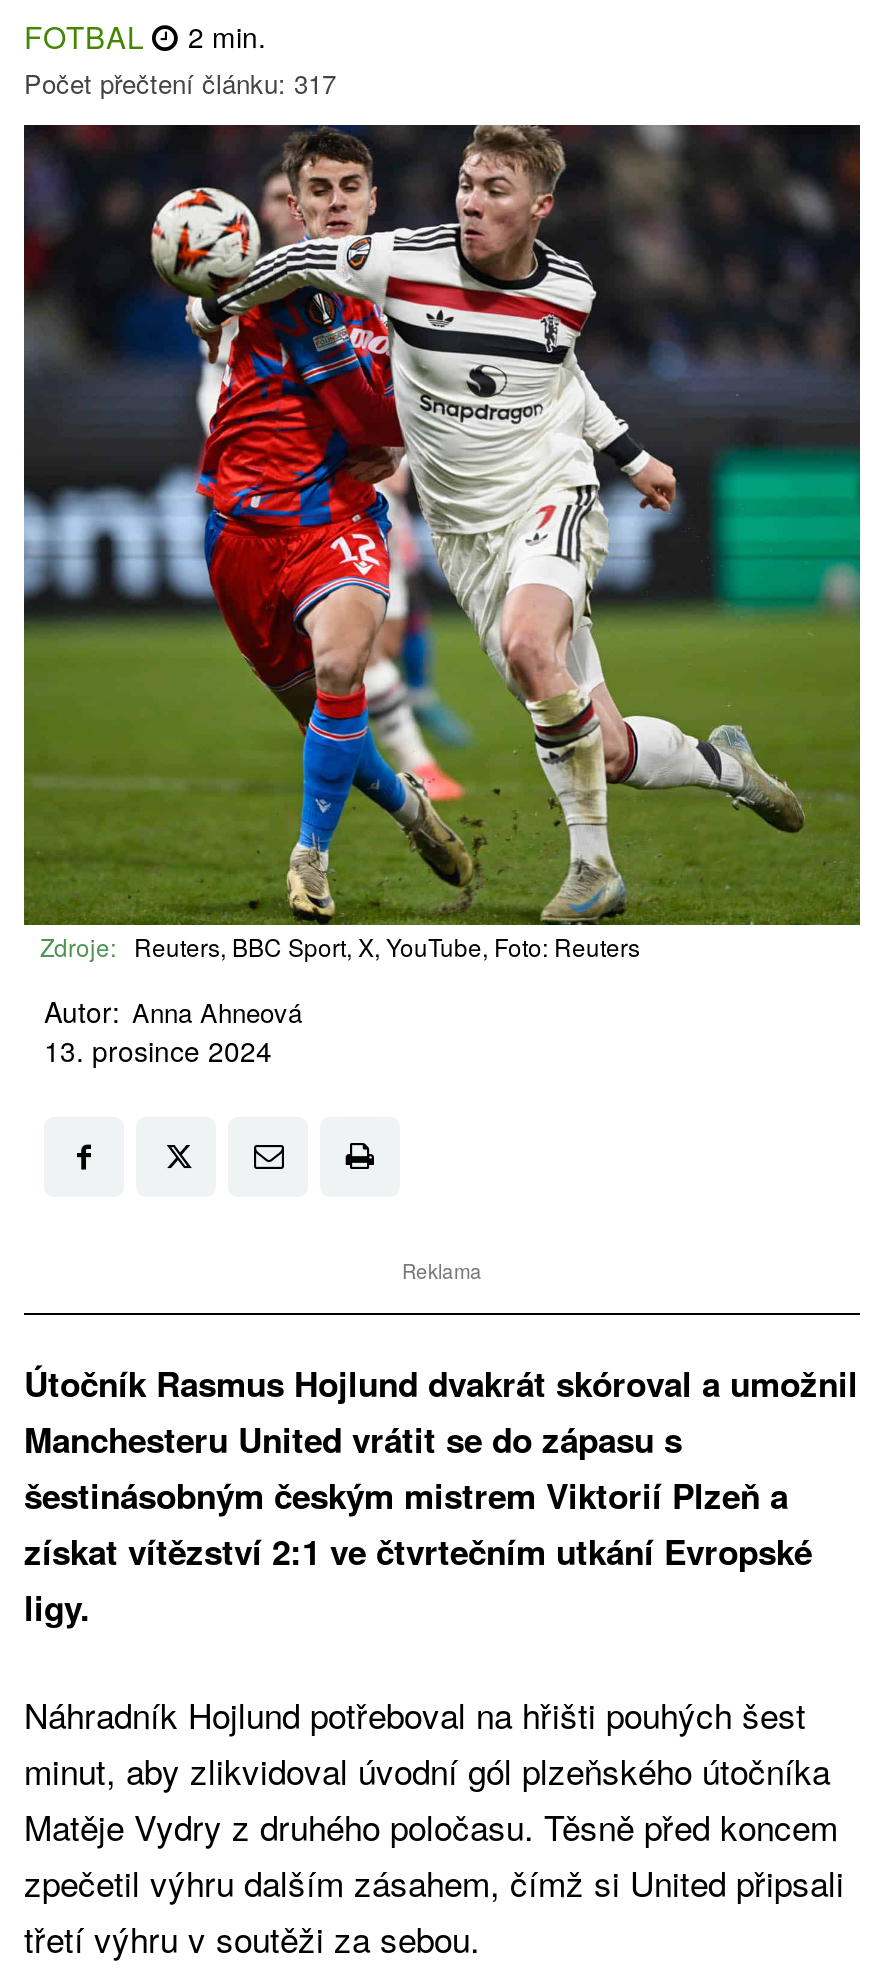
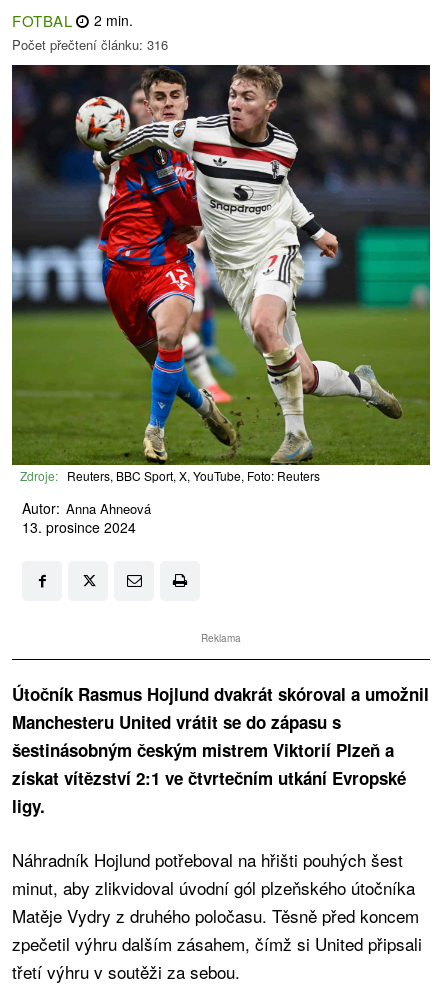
- Počet přečtení článku: 317
+ Počet přečtení článku: 316
